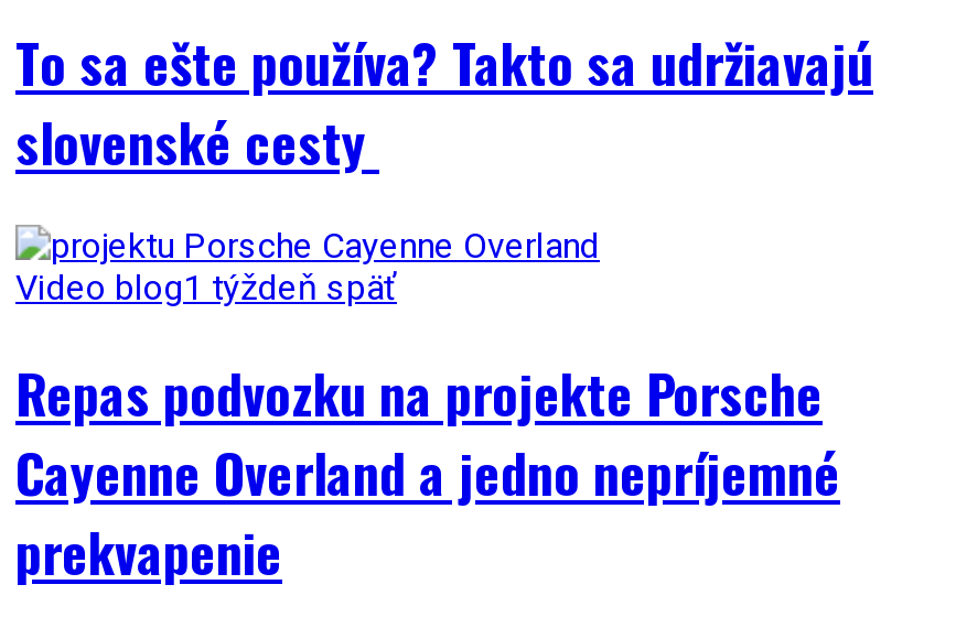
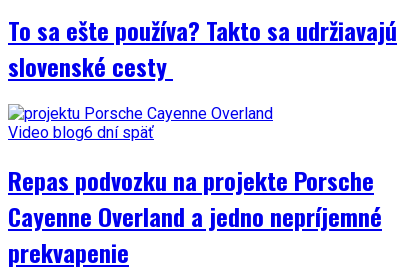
- Video blog1 týždeň späť
+ Video blog6 dní späť
